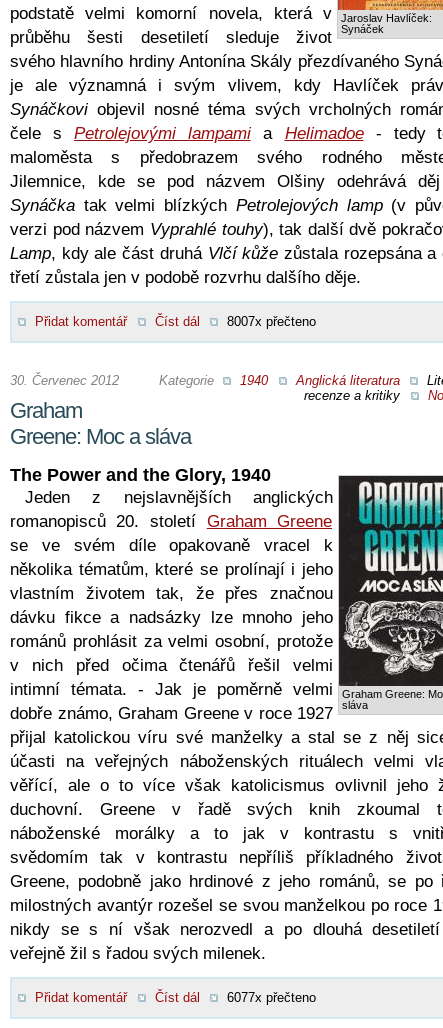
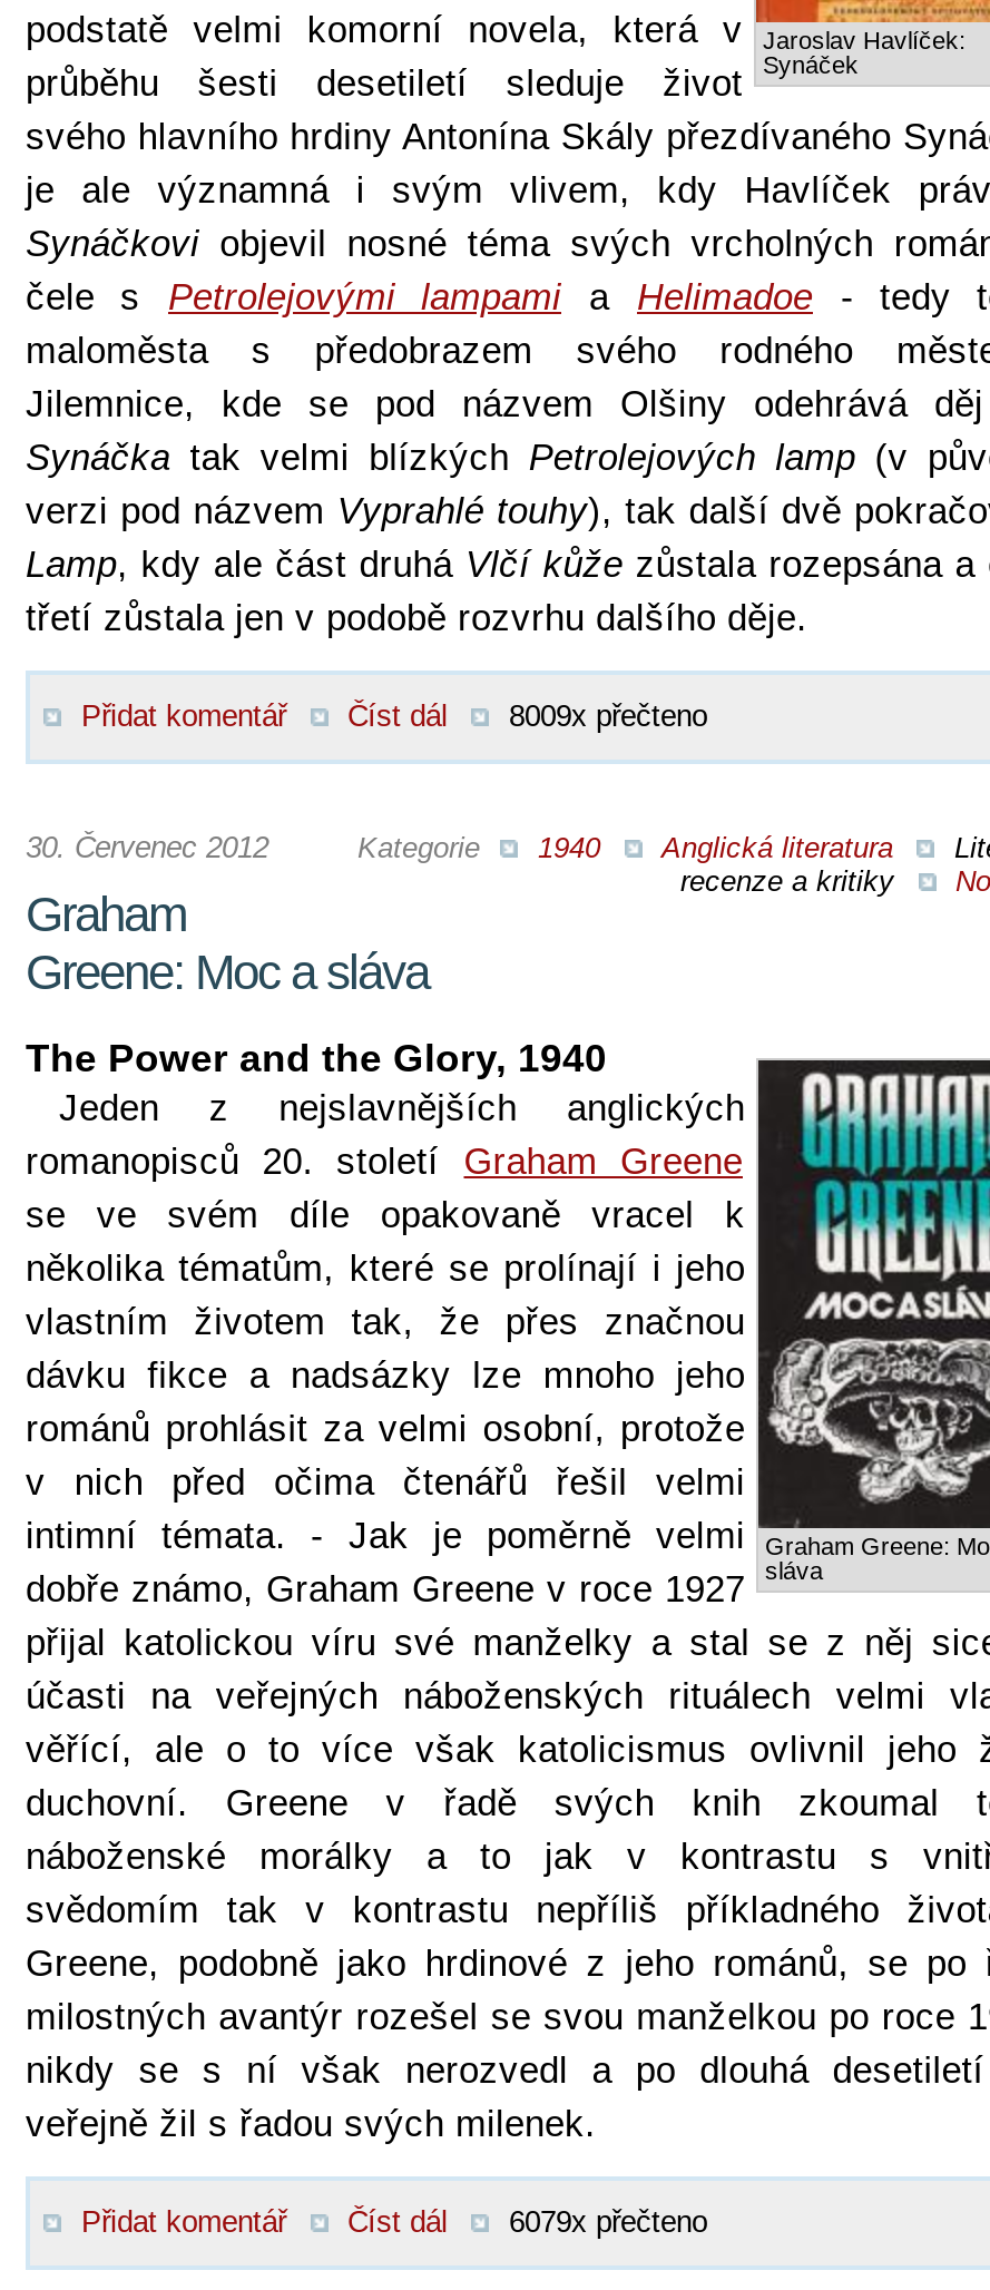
- Přidat komentář Číst dál 8007x přečteno
+ Přidat komentář Číst dál 8009x přečteno

- Přidat komentář Číst dál 6077x přečteno
+ Přidat komentář Číst dál 6079x přečteno
